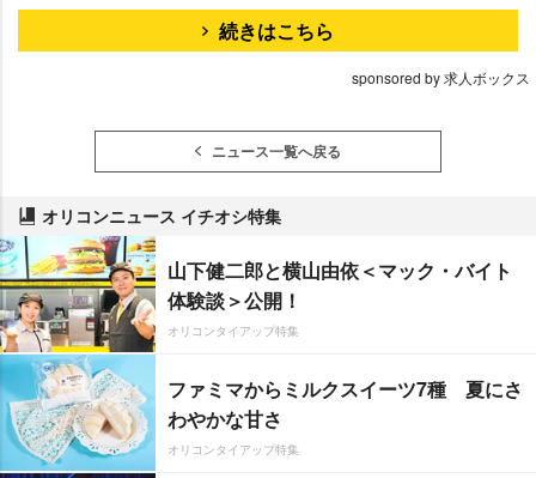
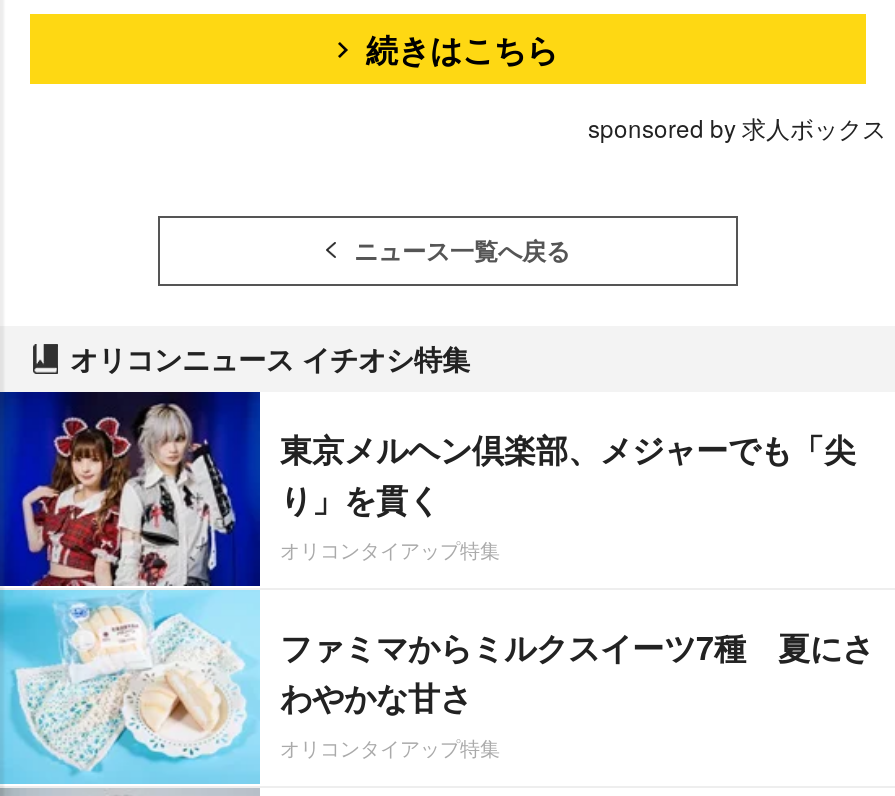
- [image]
- 山下健二郎と横山由依＜マック・バイト
- 体験談＞公開！
+ [image]
+ 東京メルヘン倶楽部、メジャーでも「尖
+ り」を貫く
